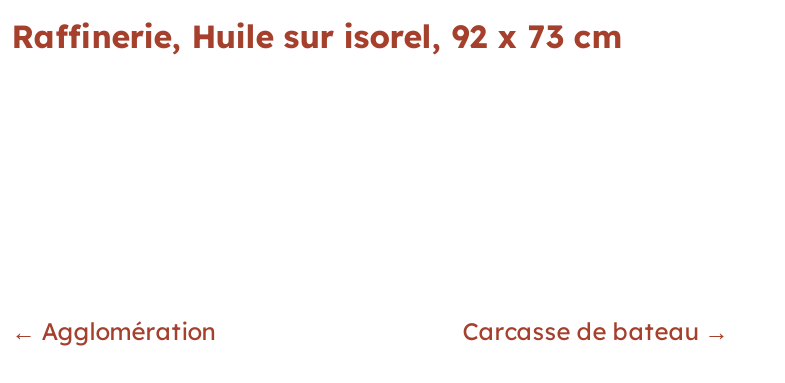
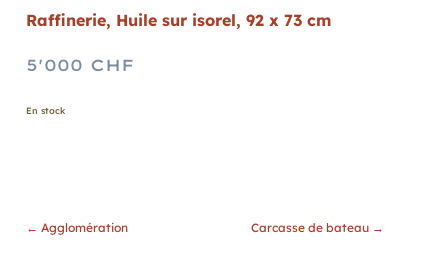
+ 5'000 CHF
+ En stock
